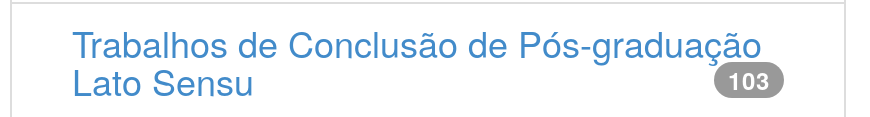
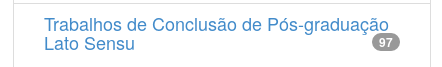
- 103
+ 97
